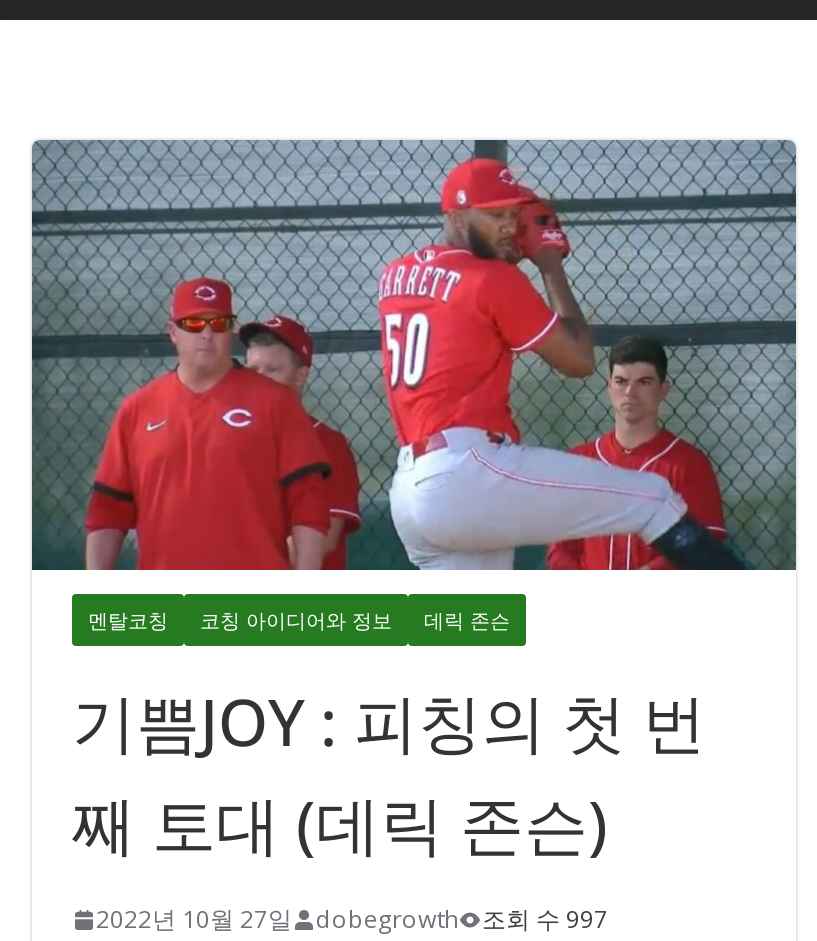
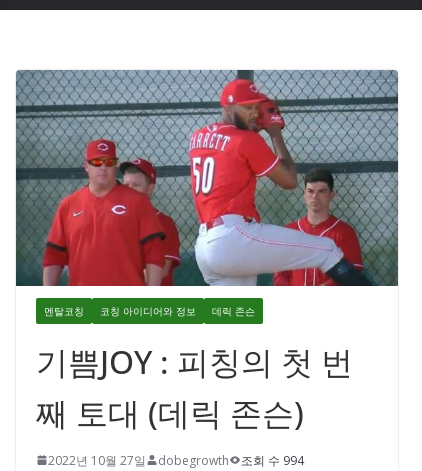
- 조회 수 997
+ 조회 수 994
